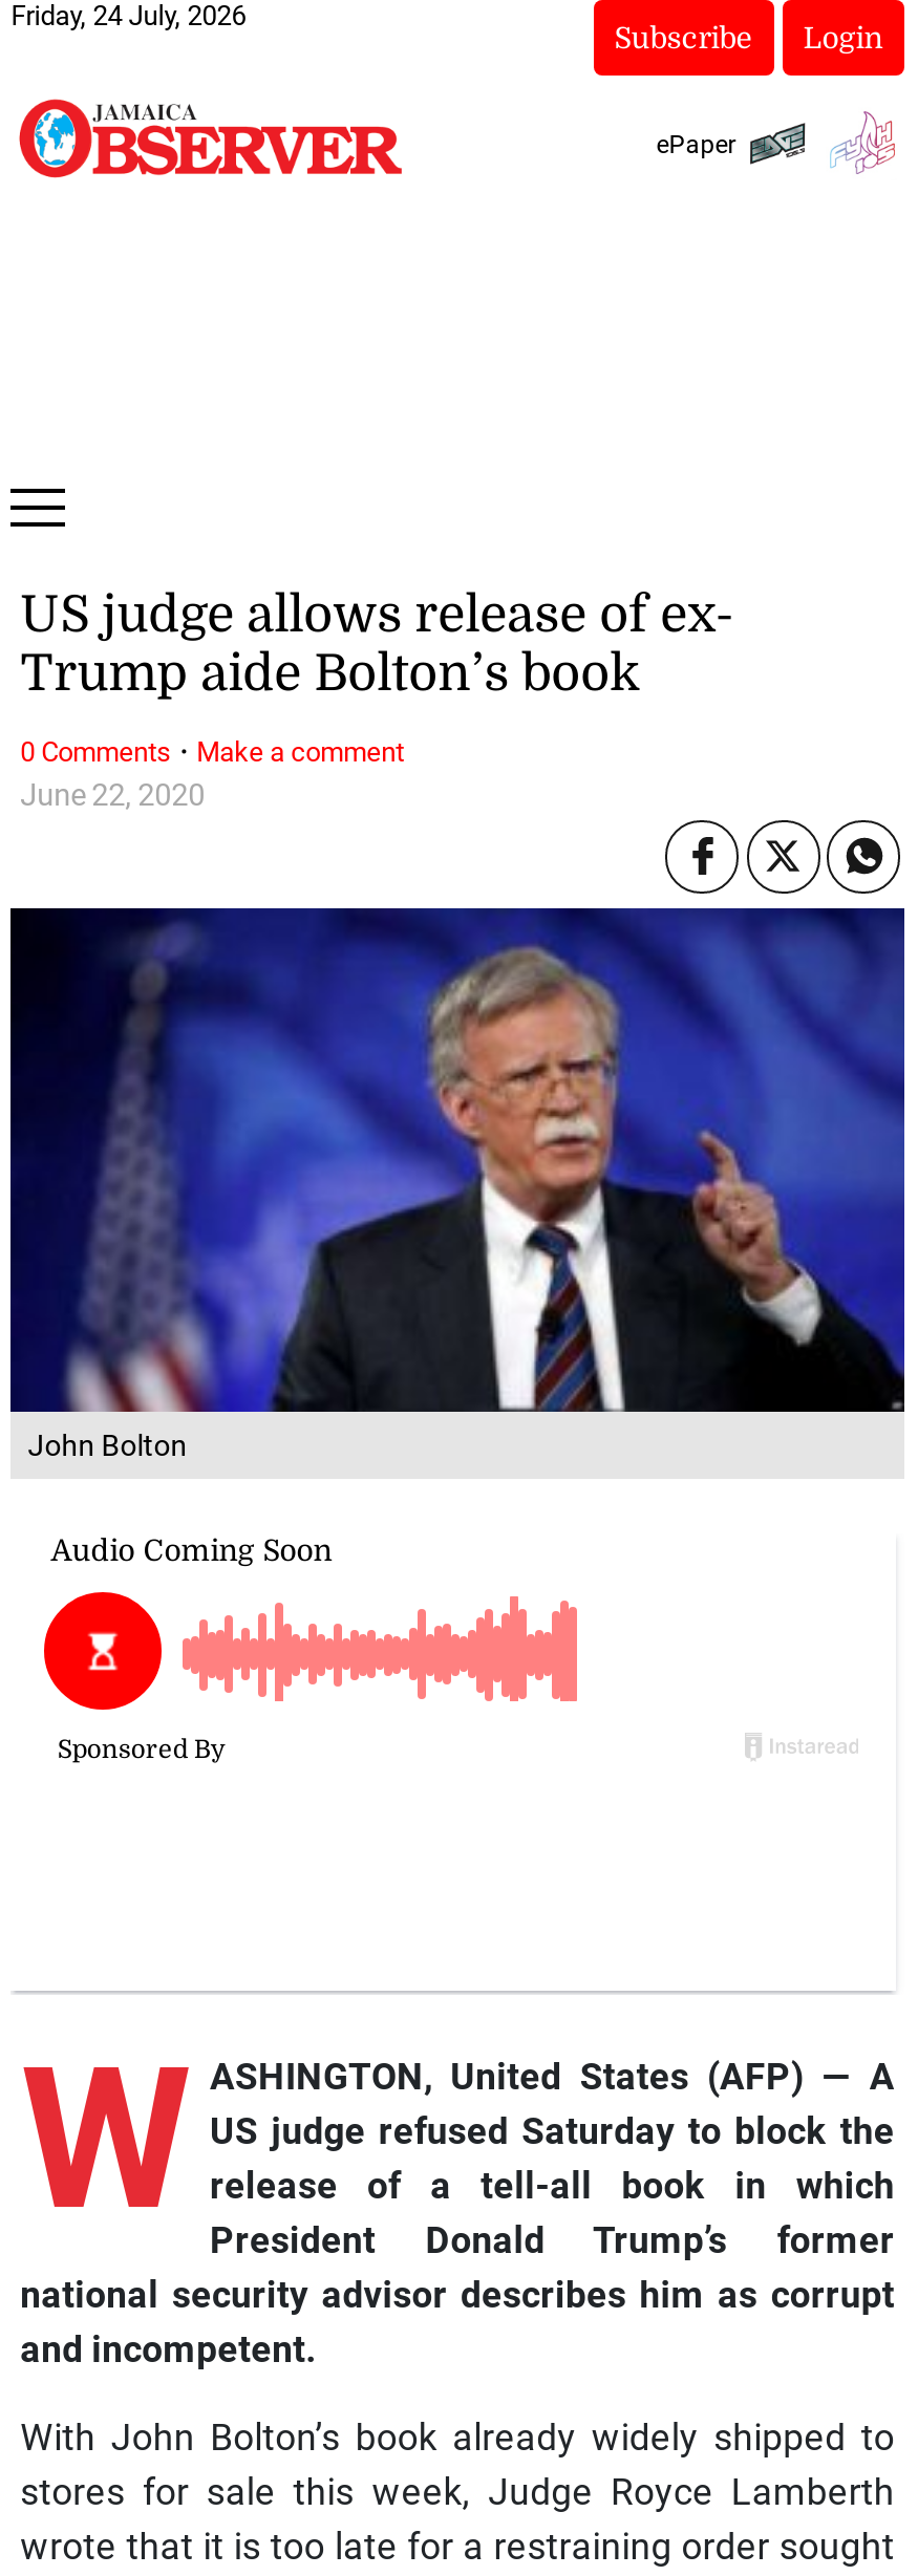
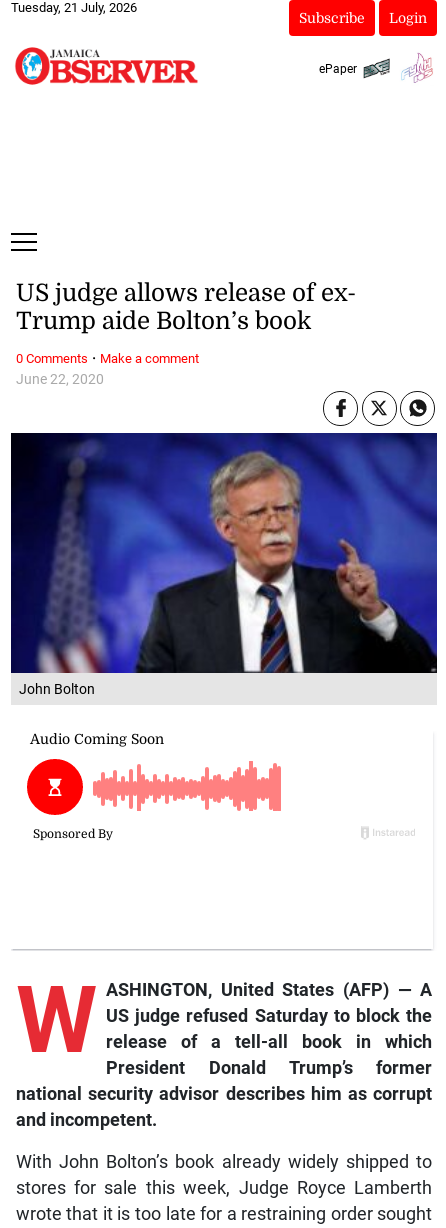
- Friday, 24 July, 2026
+ Tuesday, 21 July, 2026
